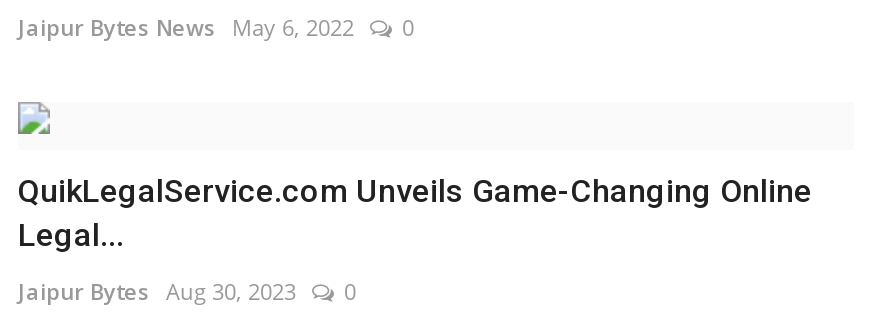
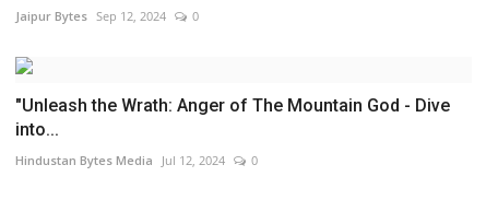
- Jaipur Bytes News May 6, 2022
+ Jaipur Bytes Sep 12, 2024

- QuikLegalService.com Unveils Game-Changing Online
- Legal...
+ "Unleash the Wrath: Anger of The Mountain God - Dive
+ into...

- Jaipur Bytes Aug 30, 2023
+ Hindustan Bytes Media Jul 12, 2024
